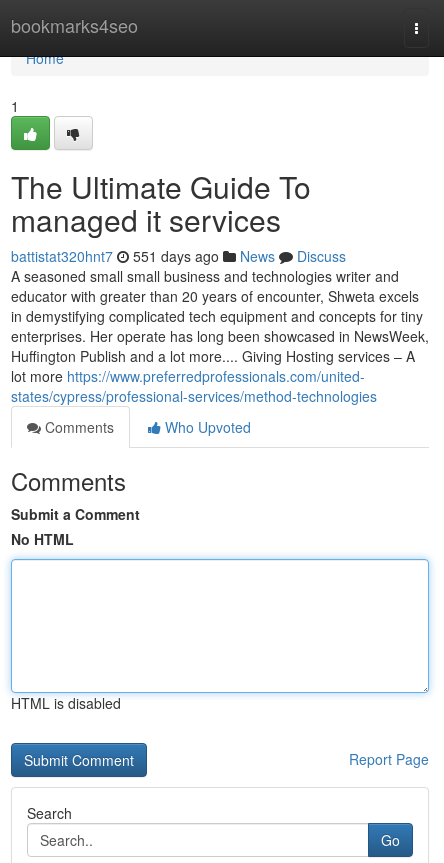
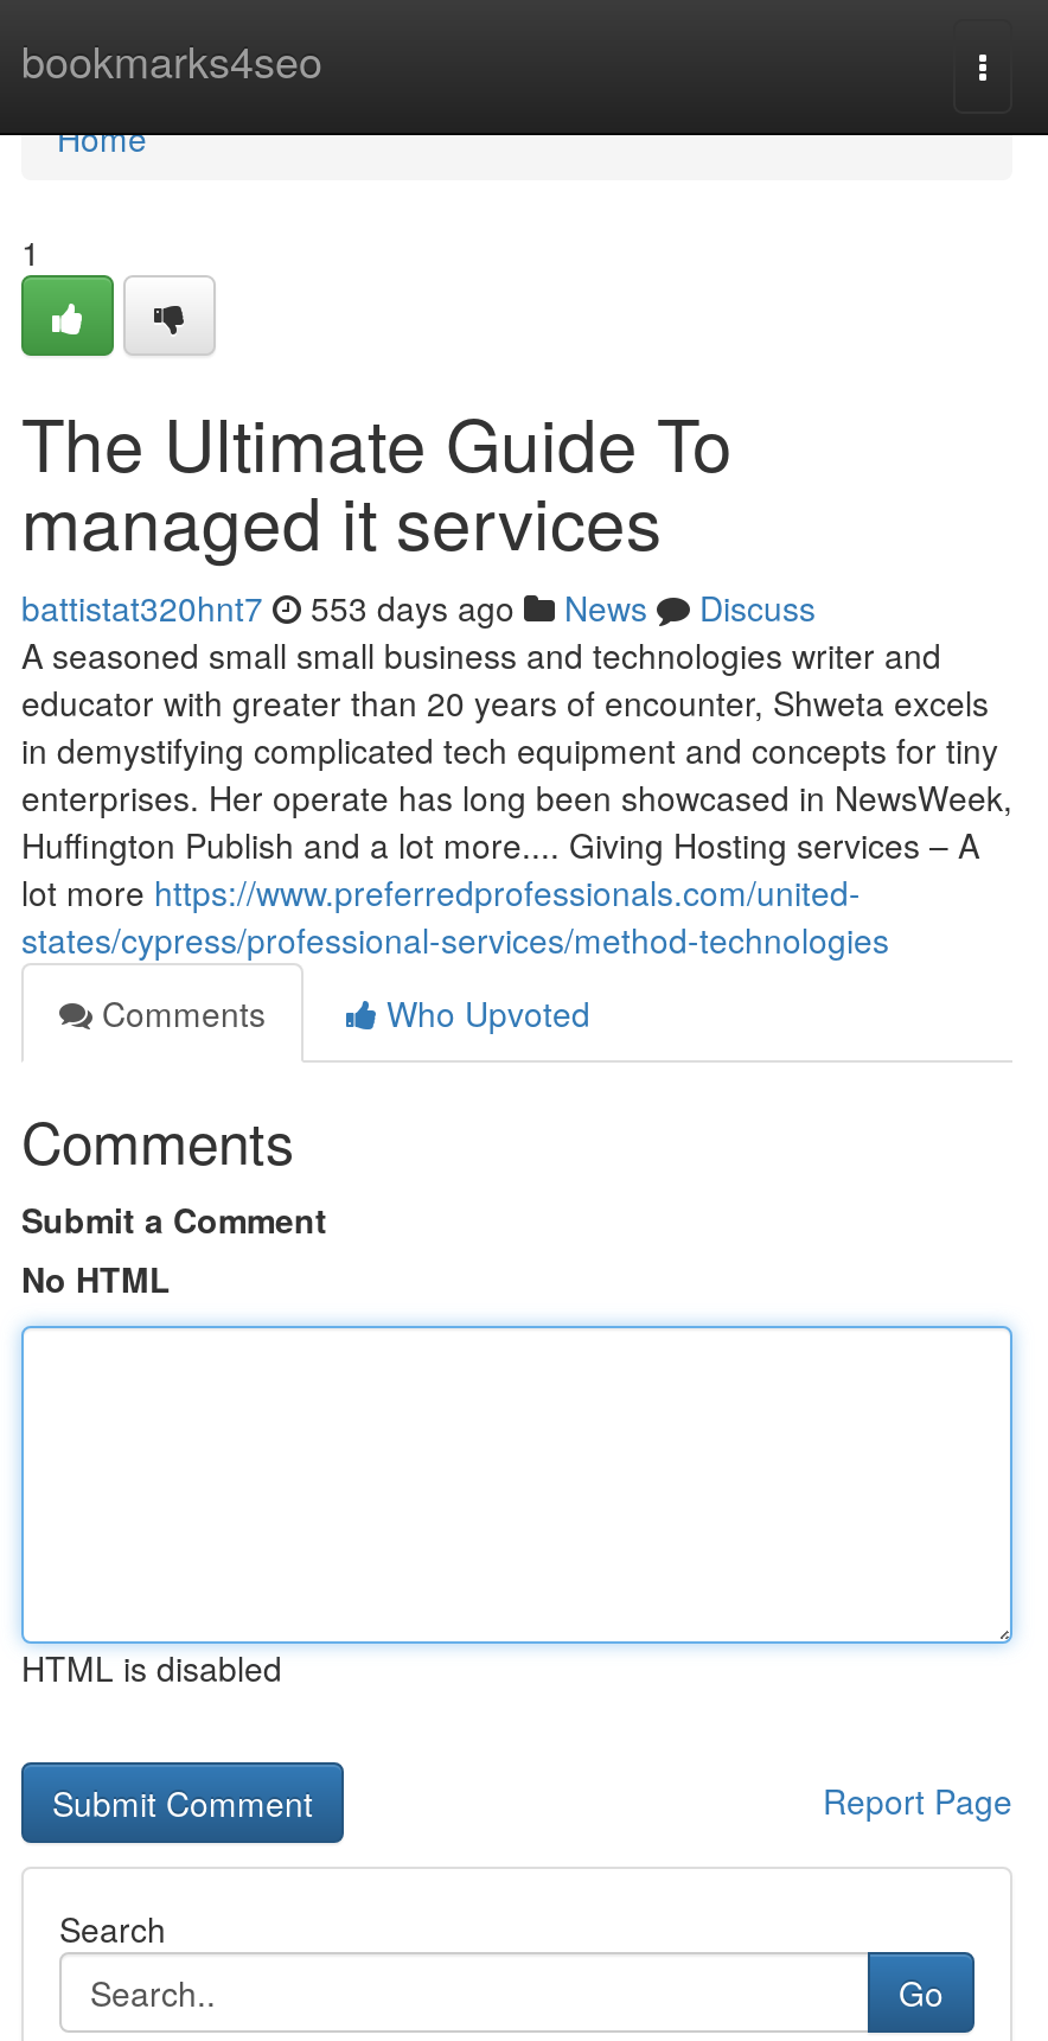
- battistat320hnt7 551 days ago News Discuss
+ battistat320hnt7 553 days ago News Discuss
